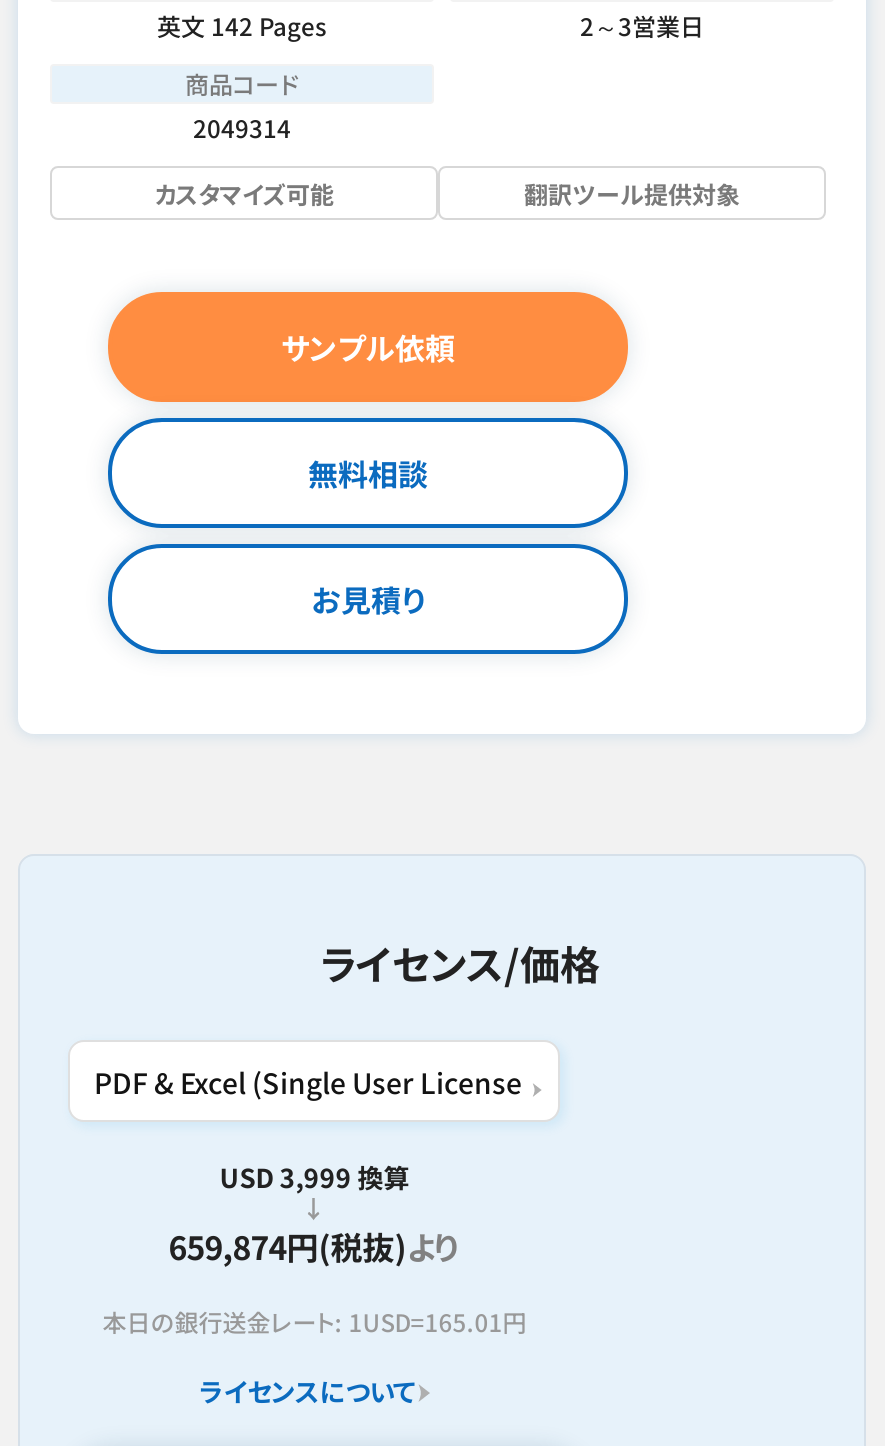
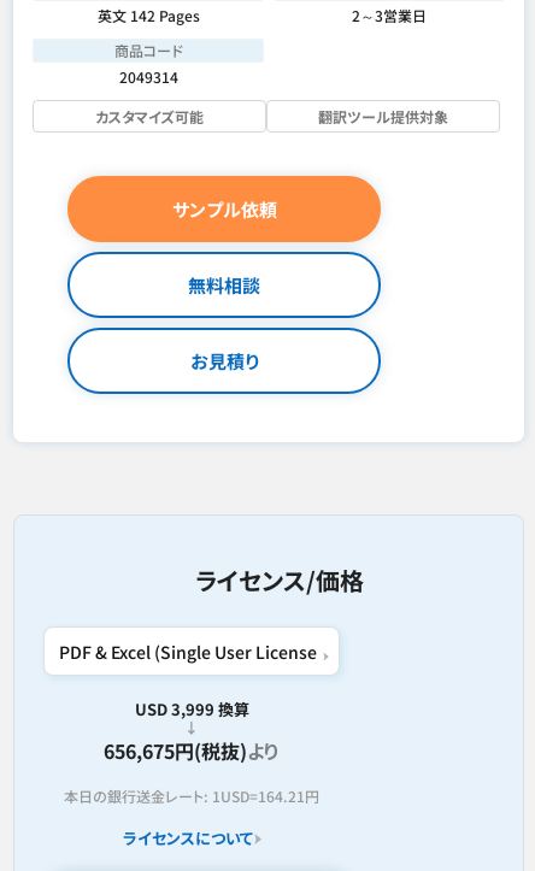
- 659,874円(税抜)より
+ 656,675円(税抜)より

- 本日の銀行送金レート: 1USD=165.01円
+ 本日の銀行送金レート: 1USD=164.21円
